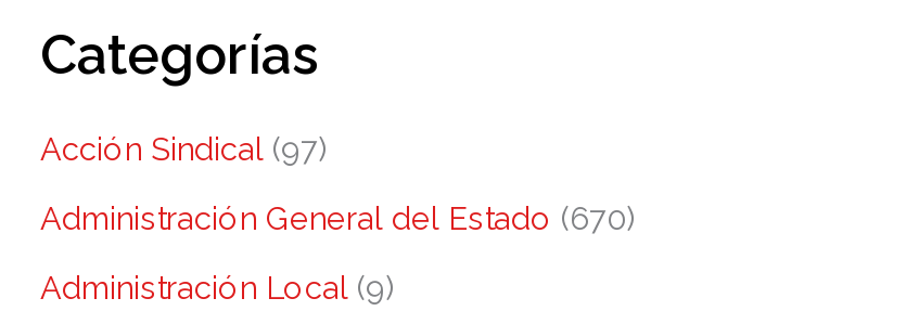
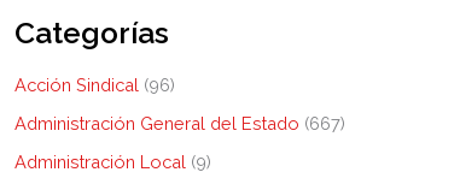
- Acción Sindical (97)
+ Acción Sindical (96)

- Administración General del Estado (670)
+ Administración General del Estado (667)
